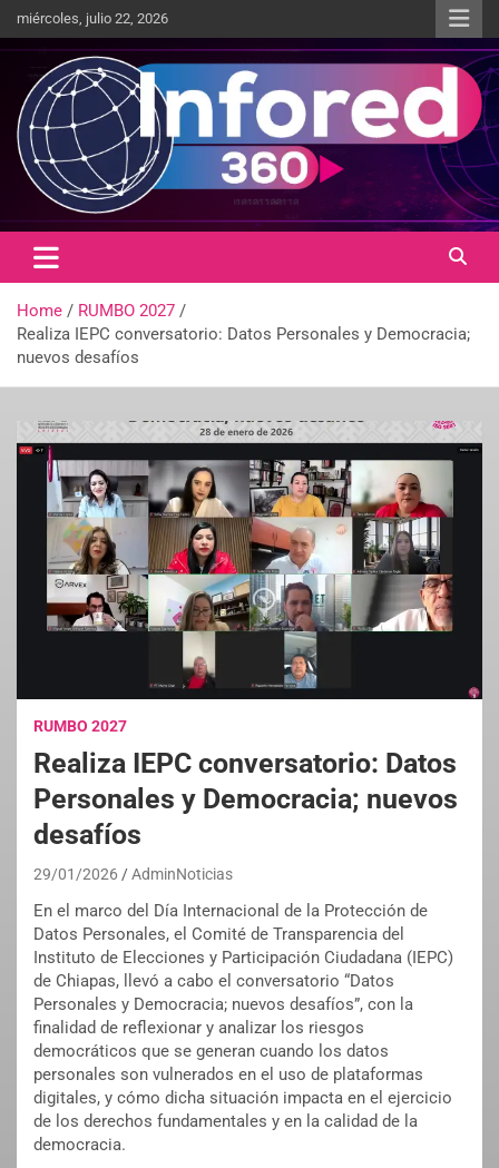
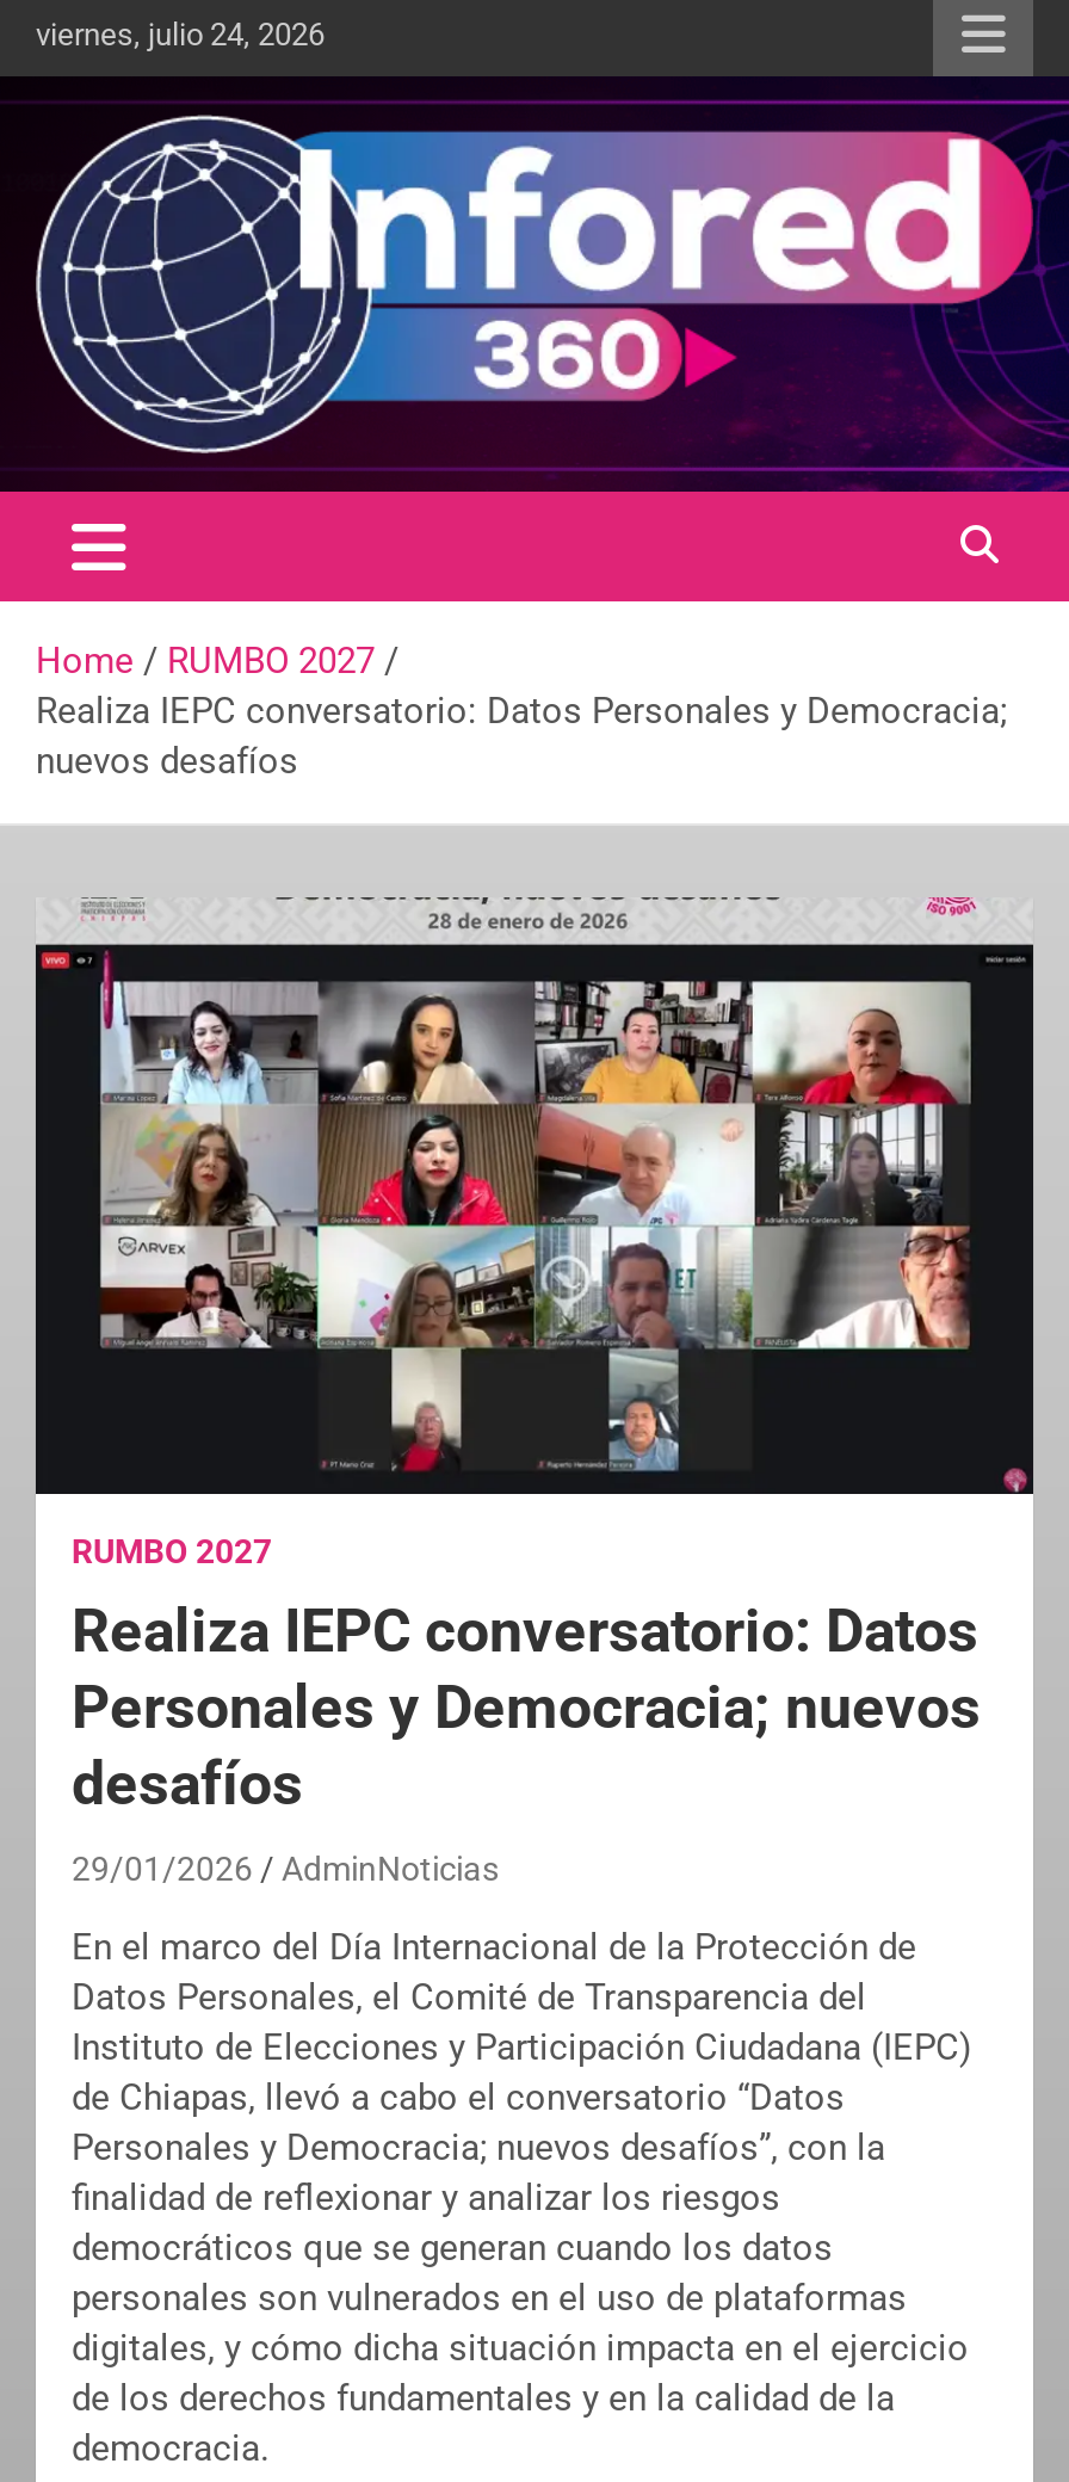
- miércoles, julio 22, 2026
+ viernes, julio 24, 2026
